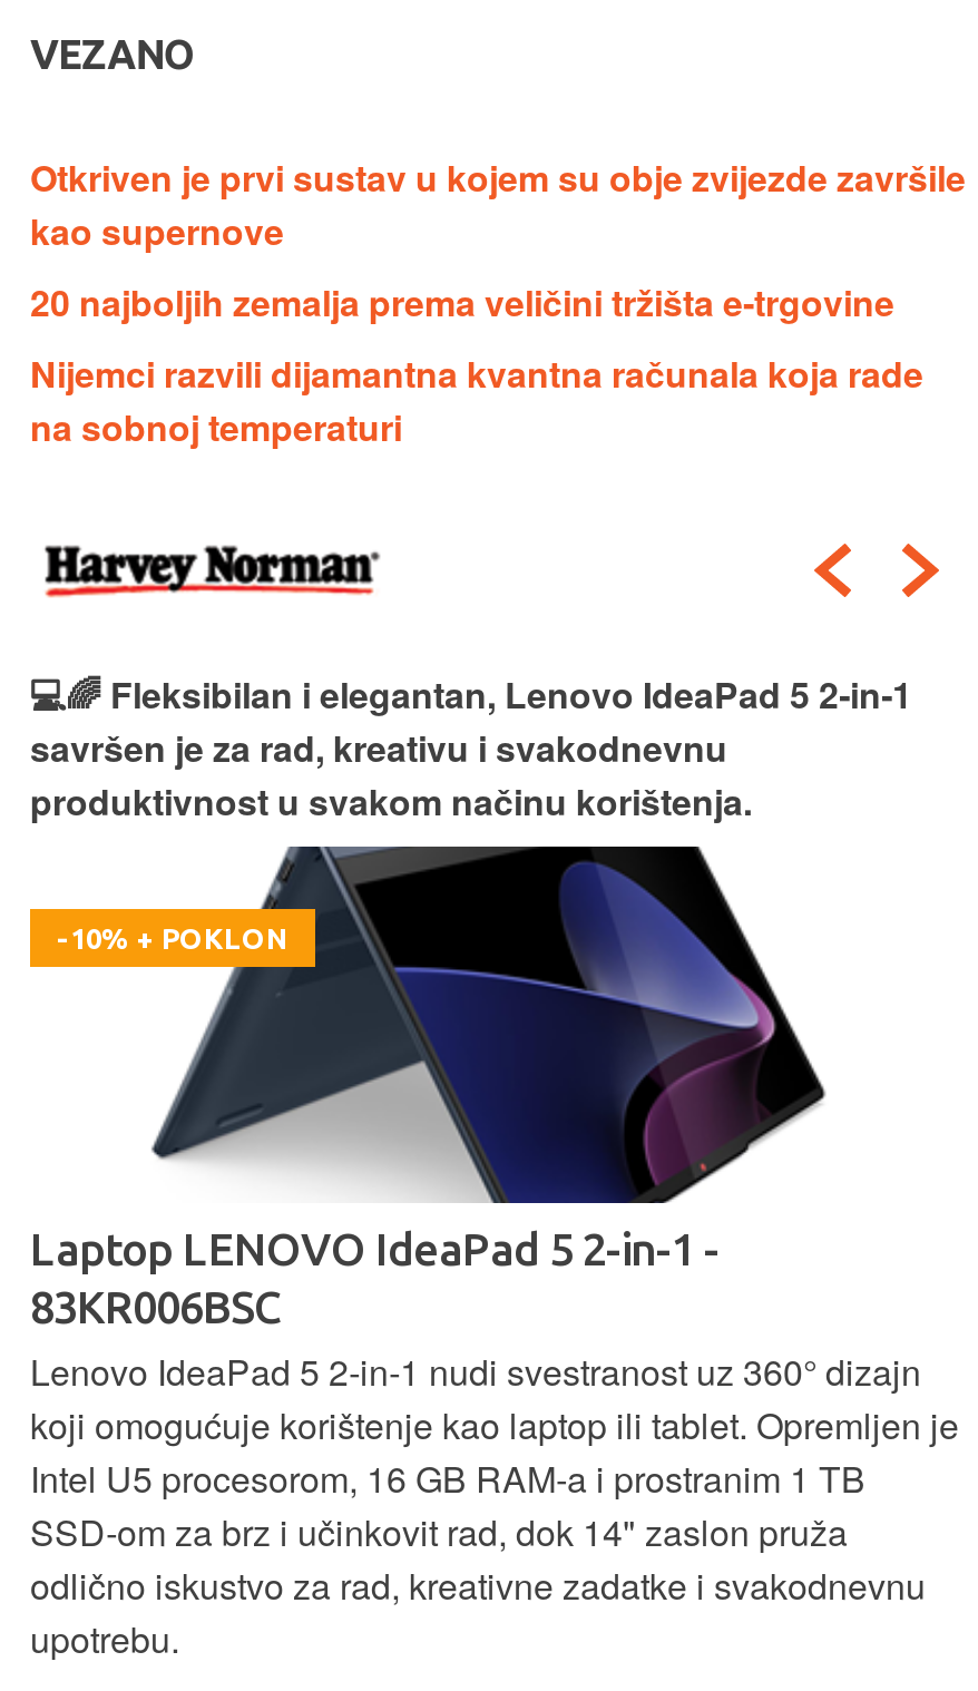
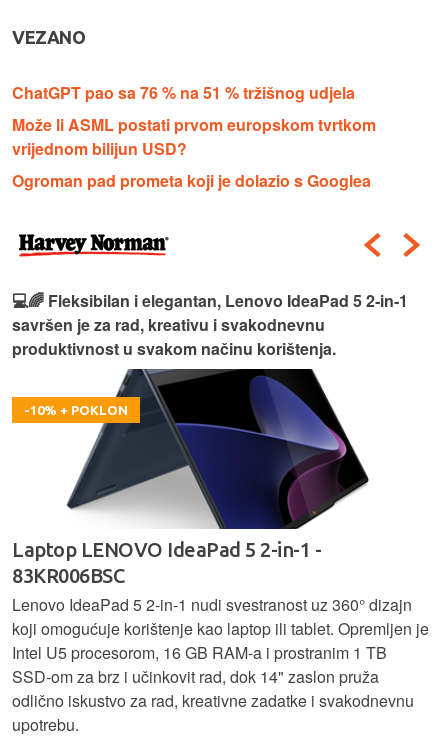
- Otkriven je prvi sustav u kojem su obje zvijezde završile
- kao supernove
- 20 najboljih zemalja prema veličini tržišta e-trgovine
- Nijemci razvili dijamantna kvantna računala koja rade
- na sobnoj temperaturi
+ ChatGPT pao sa 76 % na 51 % tržišnog udjela
+ Može li ASML postati prvom europskom tvrtkom
+ vrijednom bilijun USD?
+ Ogroman pad prometa koji je dolazio s Googlea
